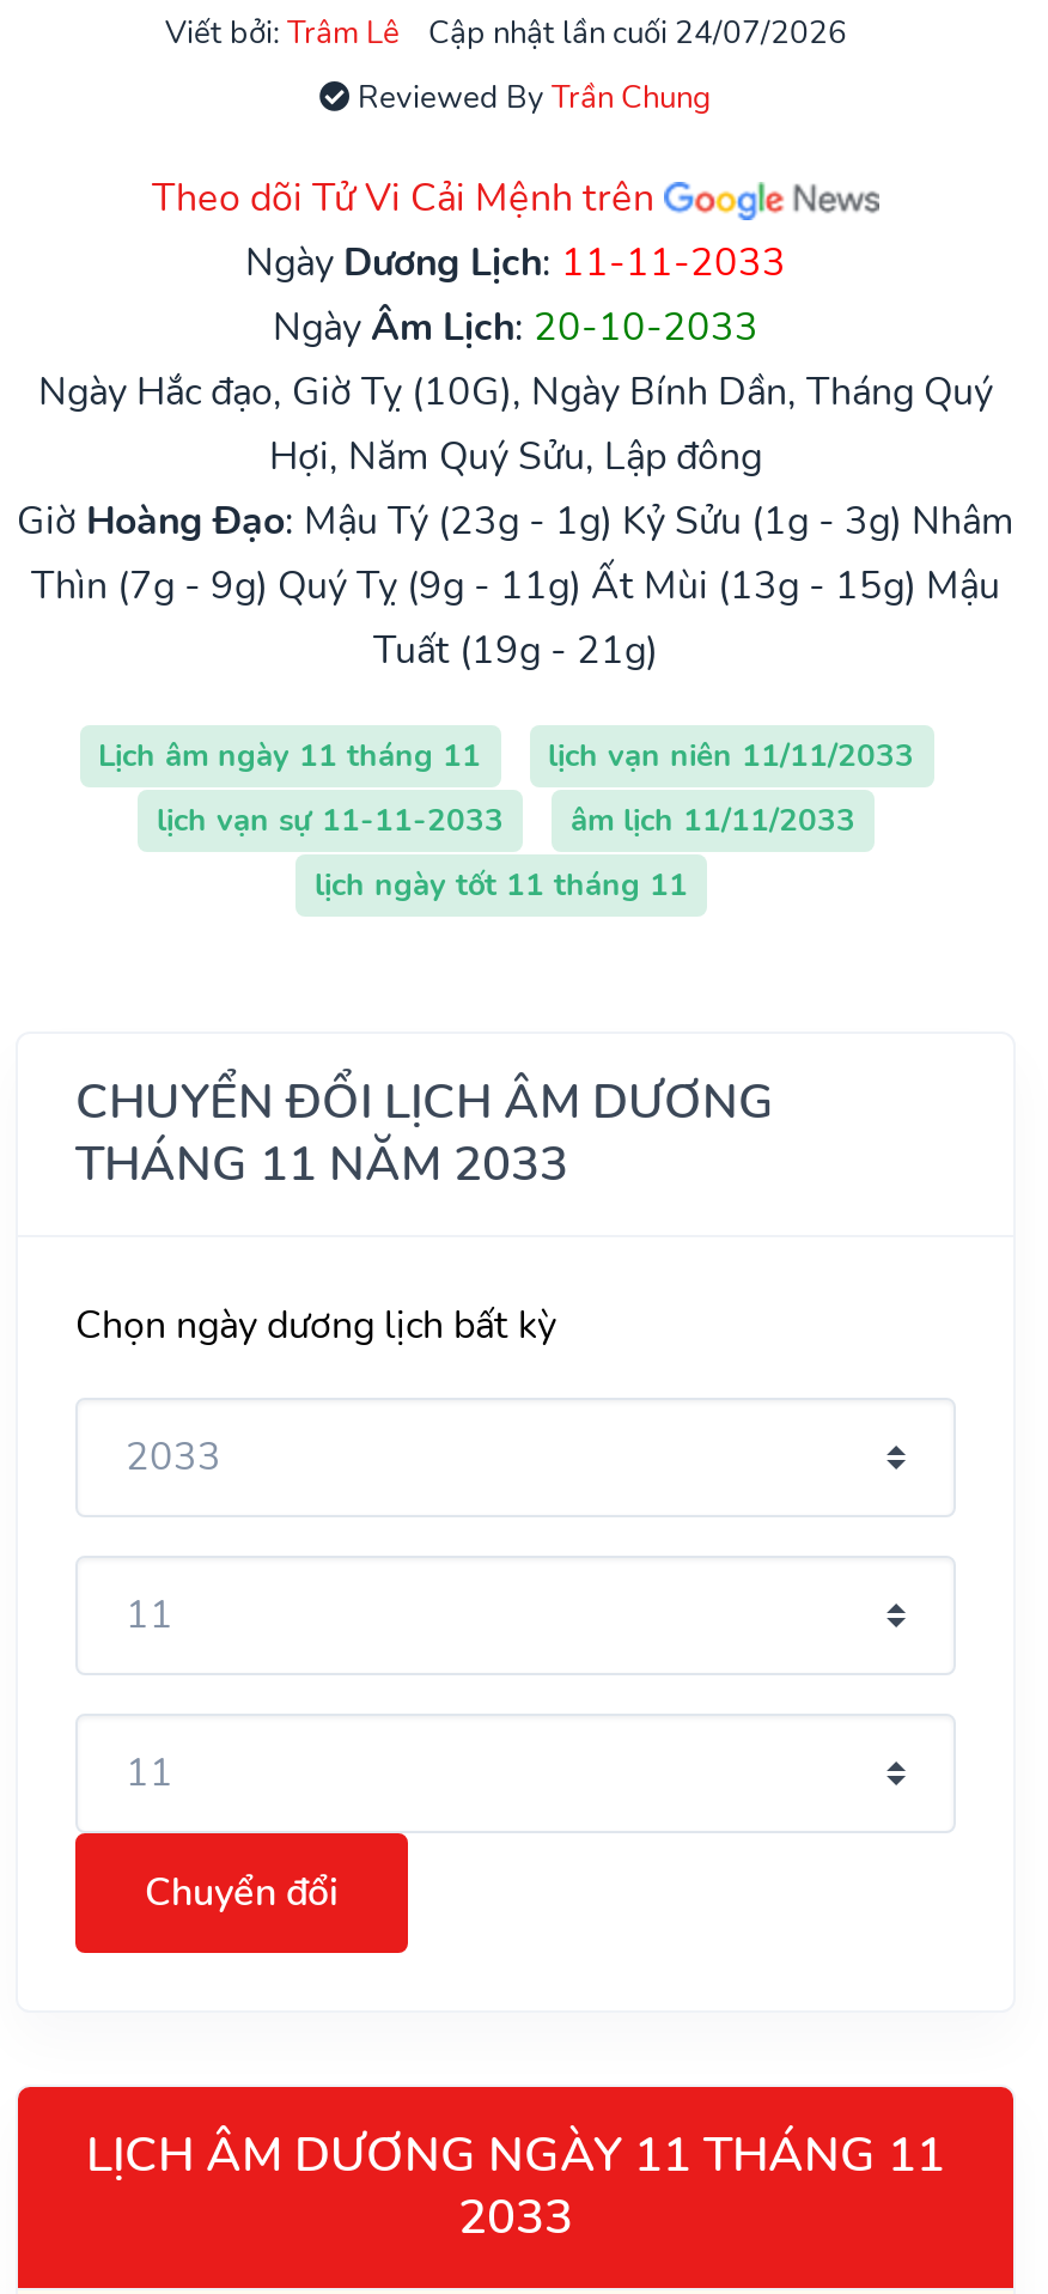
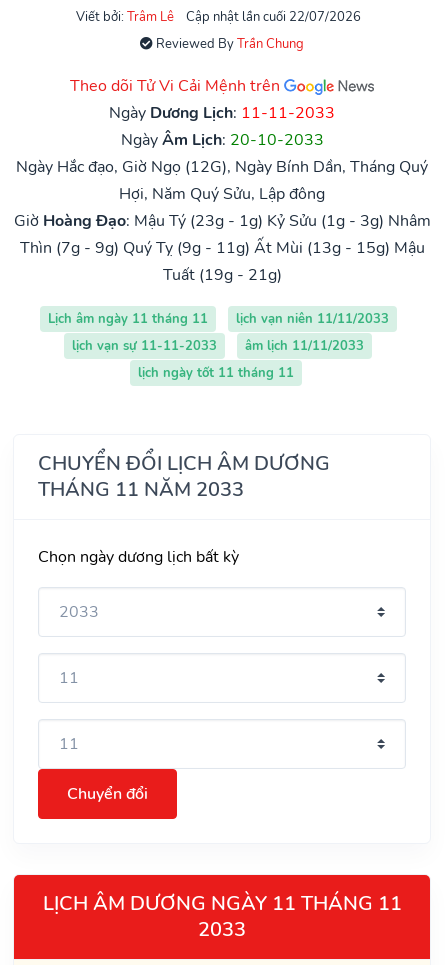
- Cập nhật lần cuối 24/07/2026
+ Cập nhật lần cuối 22/07/2026

- Ngày Hắc đạo, Giờ Tỵ (10G), Ngày Bính Dần, Tháng Quý
+ Ngày Hắc đạo, Giờ Ngọ (12G), Ngày Bính Dần, Tháng Quý
